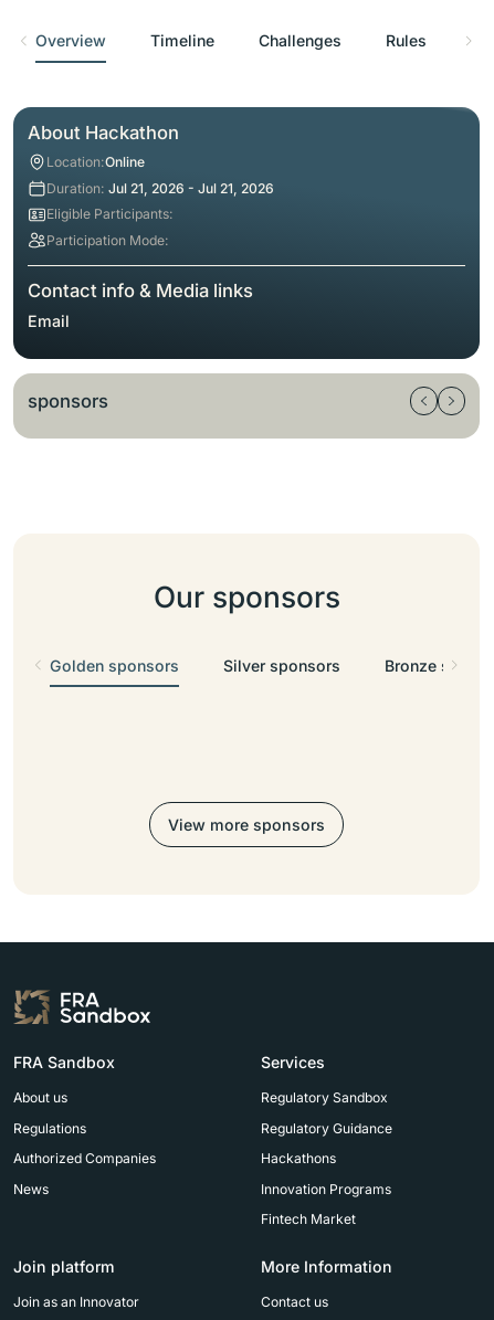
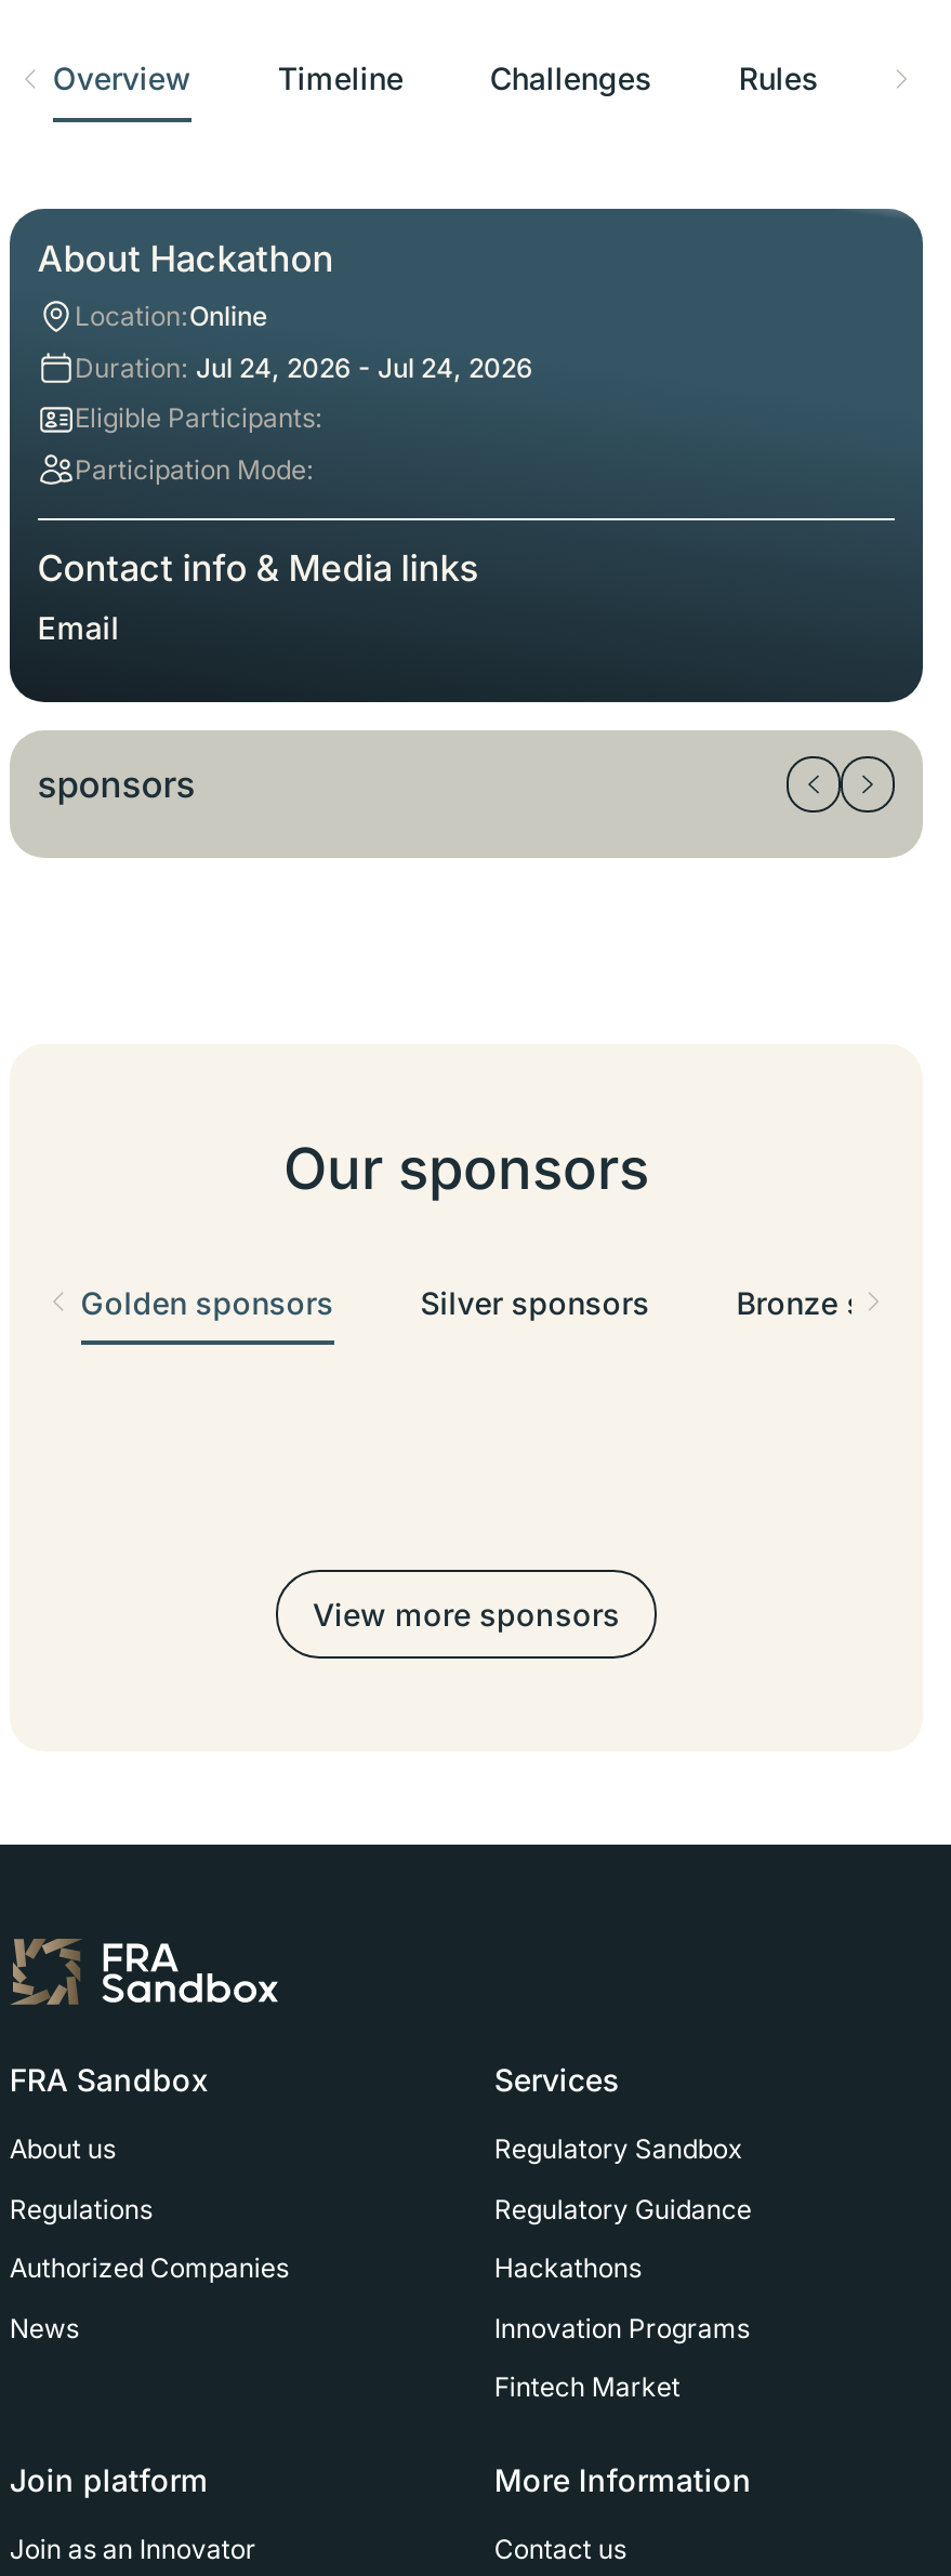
- Duration: Jul 21, 2026 - Jul 21, 2026
+ Duration: Jul 24, 2026 - Jul 24, 2026
